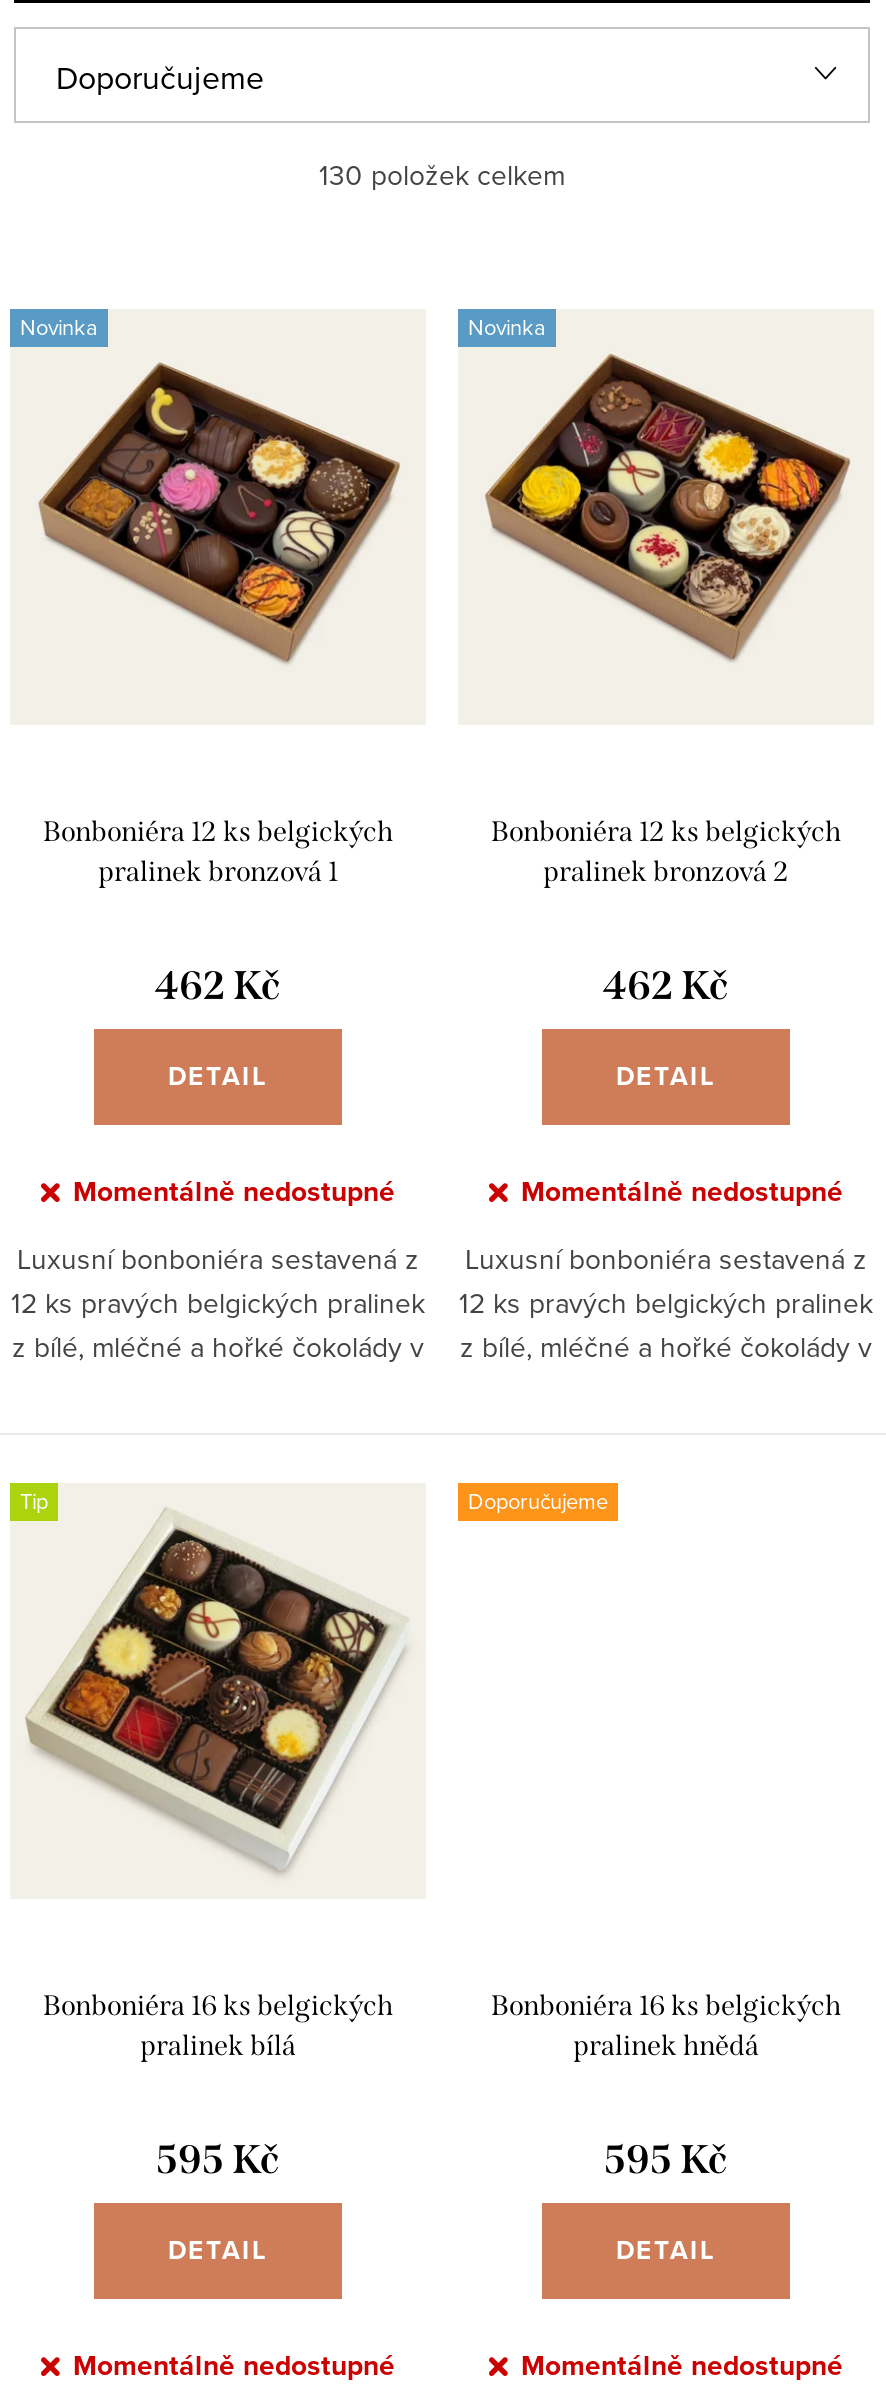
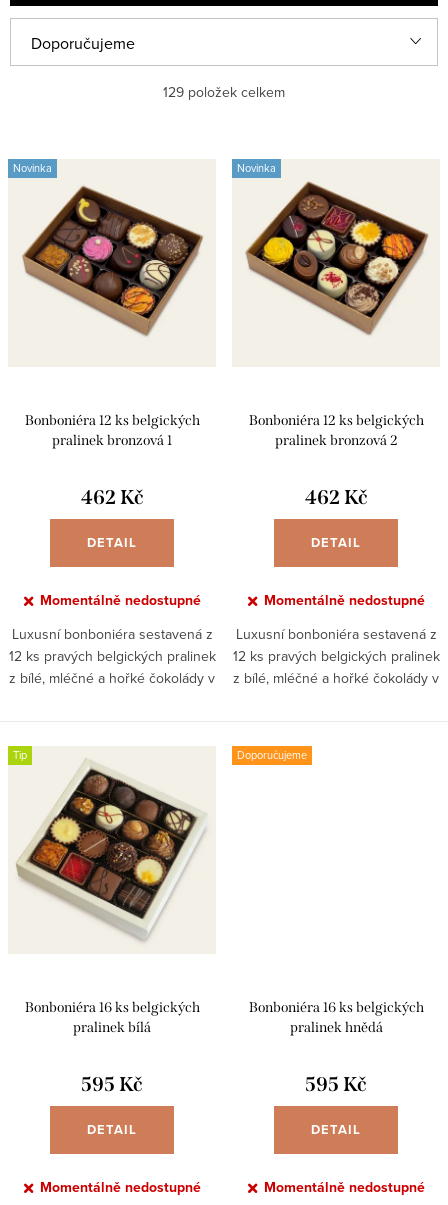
- 130 položek celkem
+ 129 položek celkem
